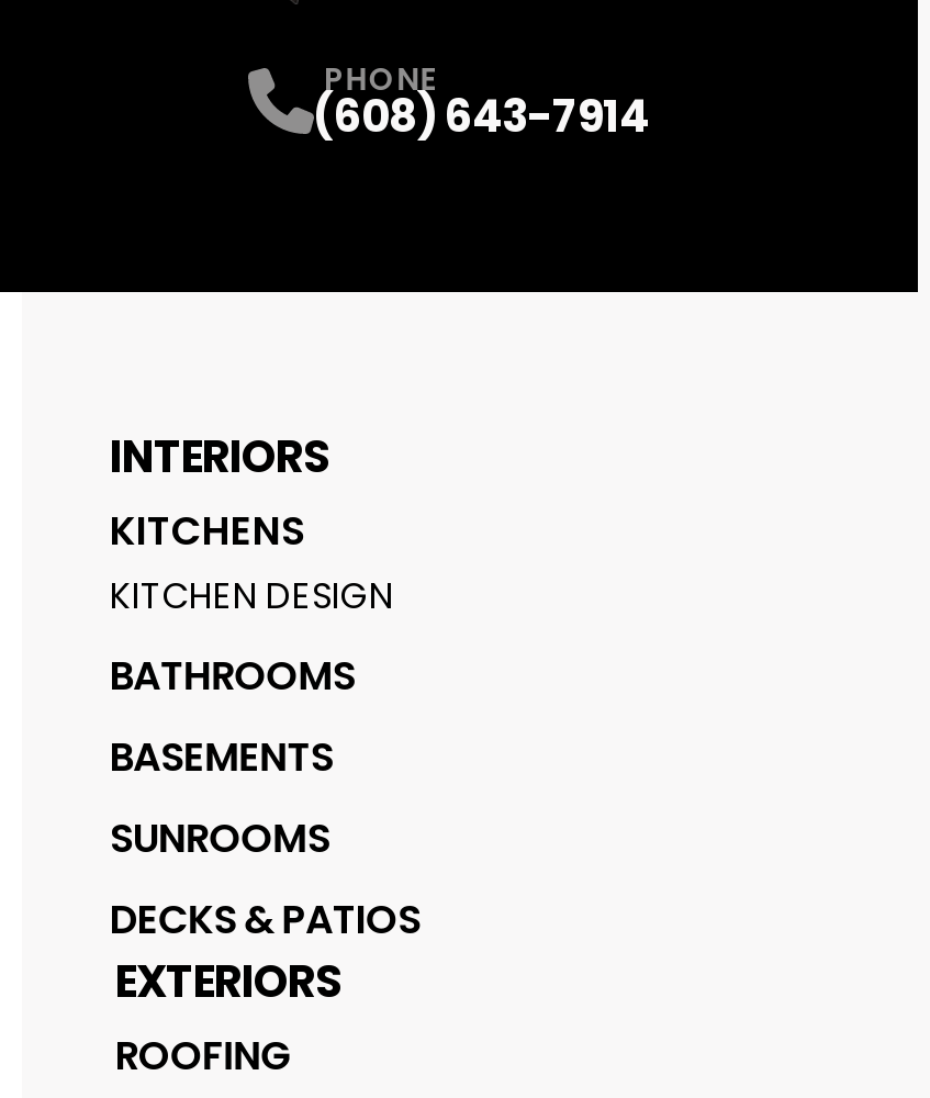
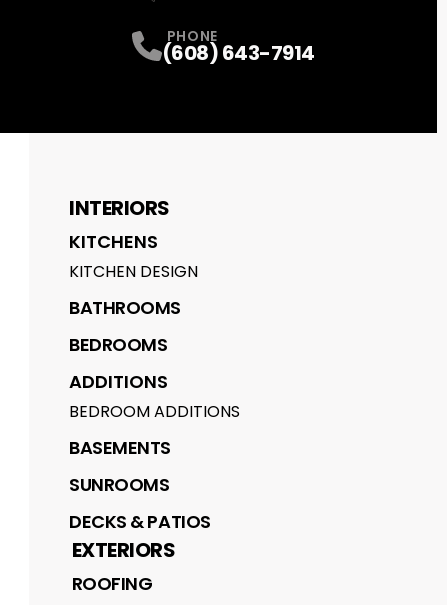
+ BEDROOMS
+ ADDITIONS
+ BEDROOM ADDITIONS
